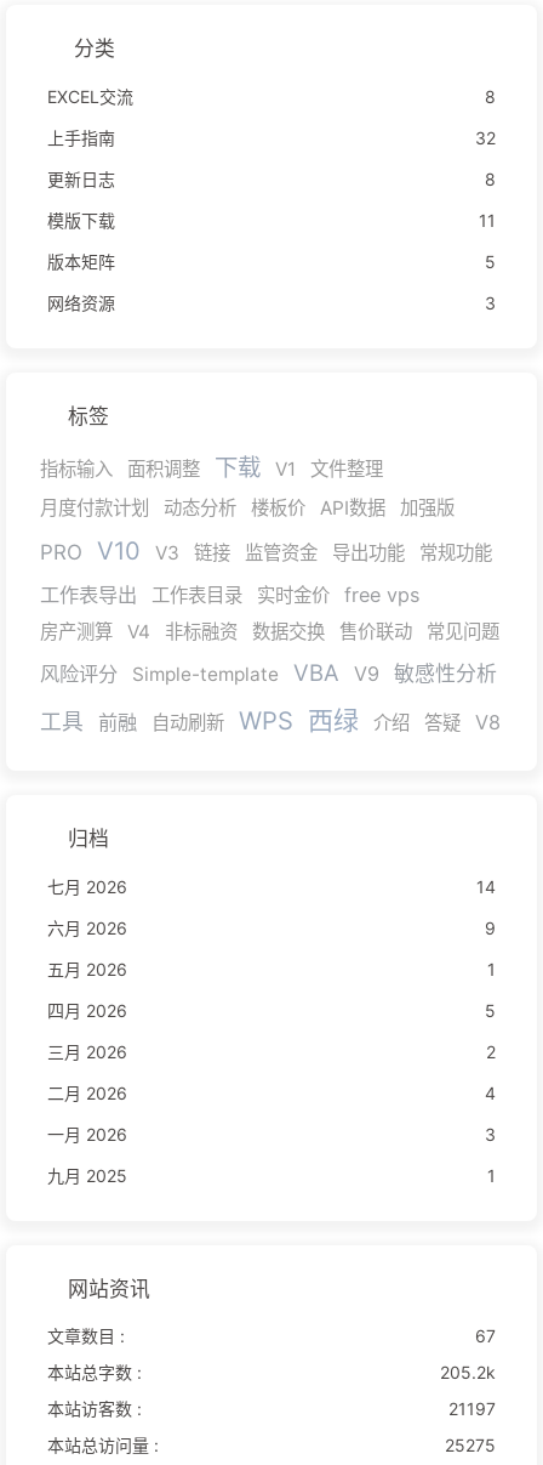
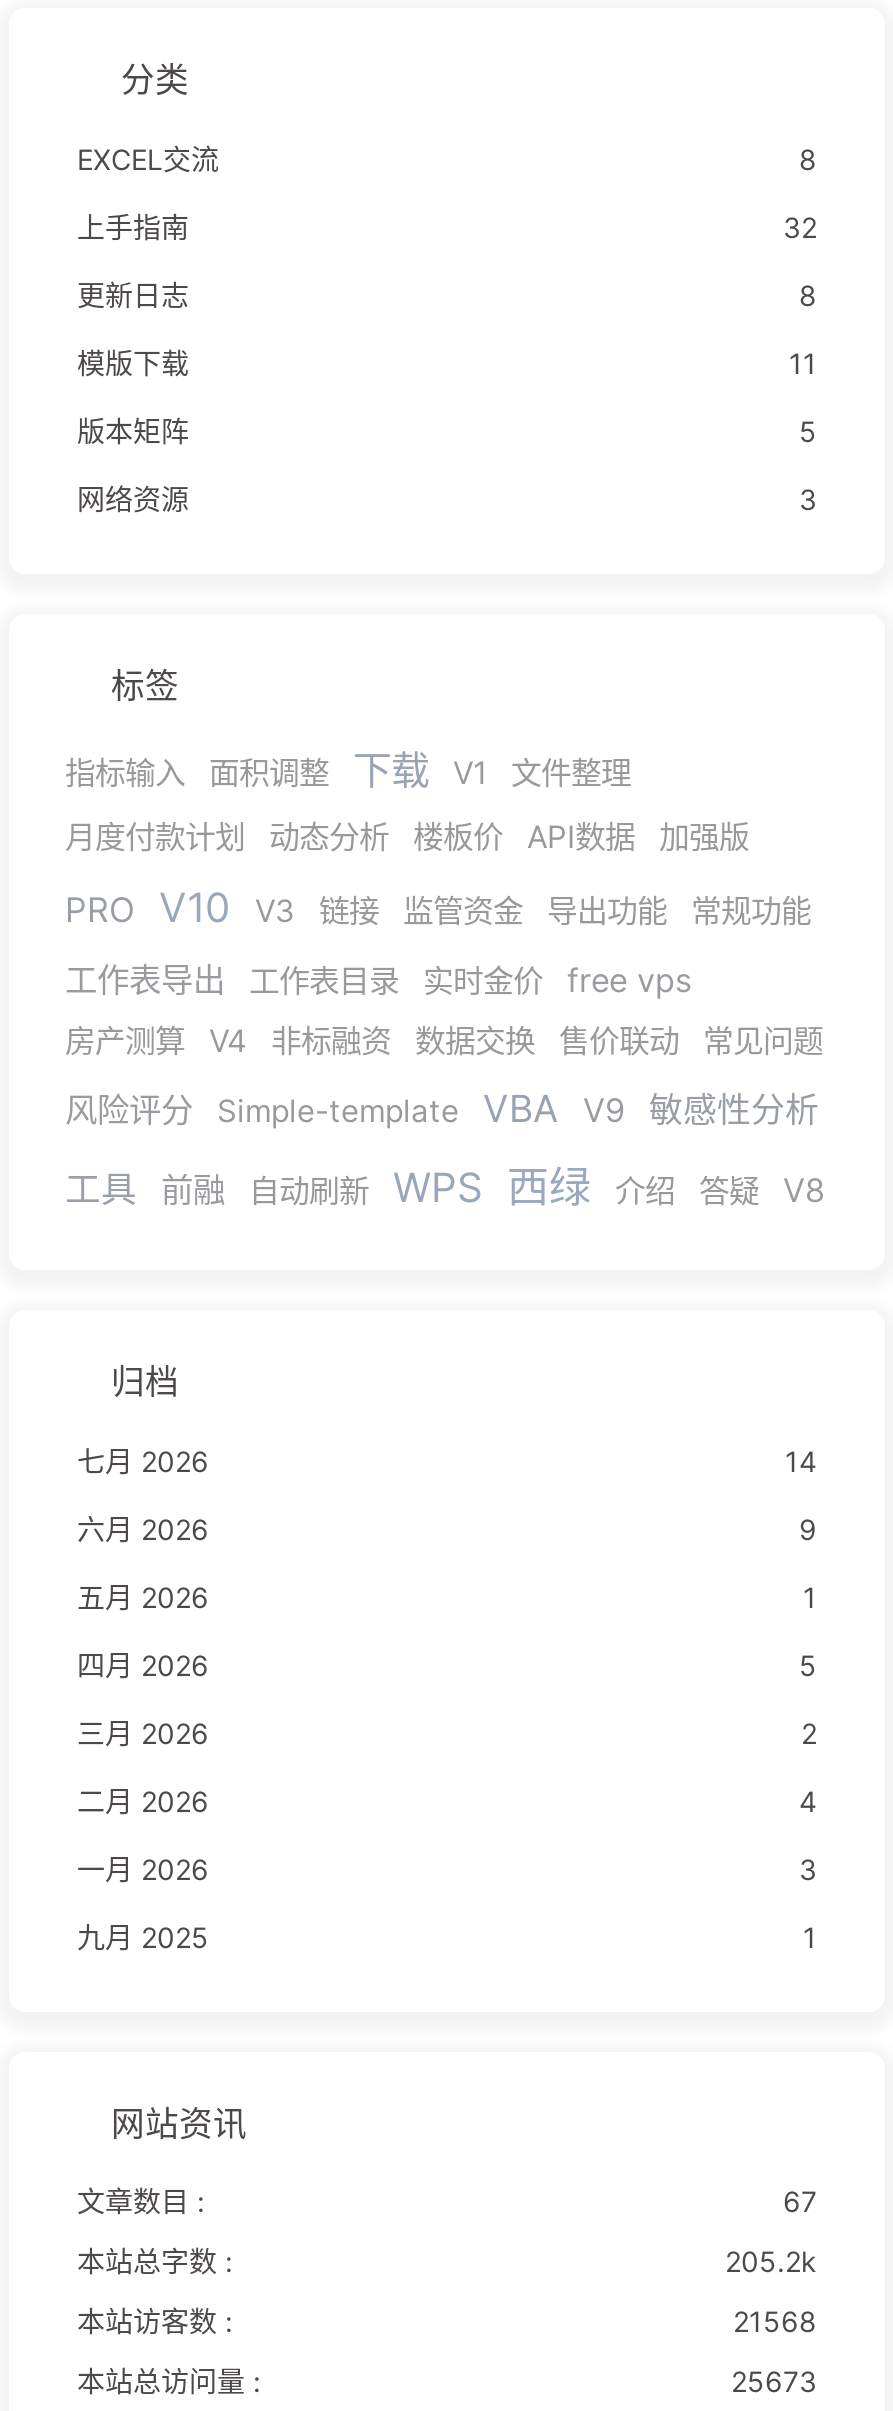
- 21197
+ 21568

- 25275
+ 25673
